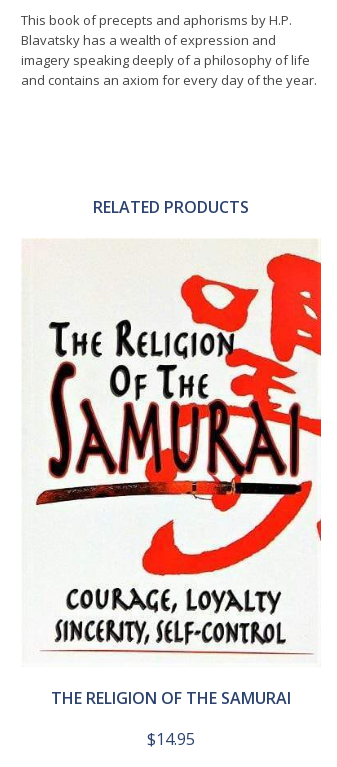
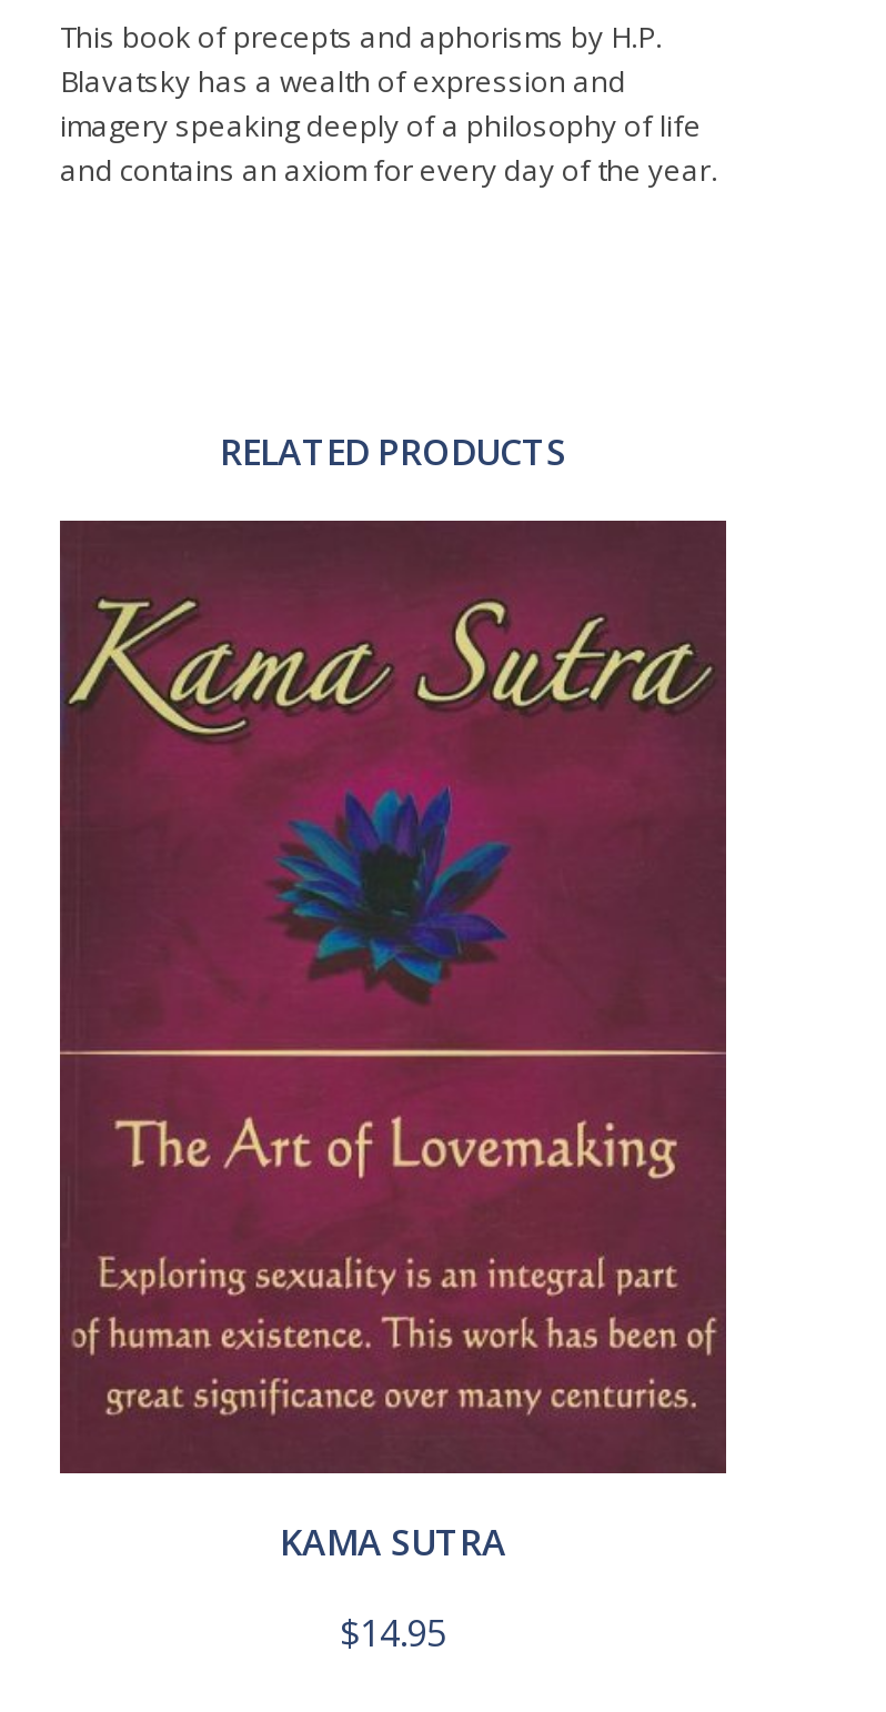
- [image]
- THE RELIGION OF THE SAMURAI
+ [image]
+ KAMA SUTRA
